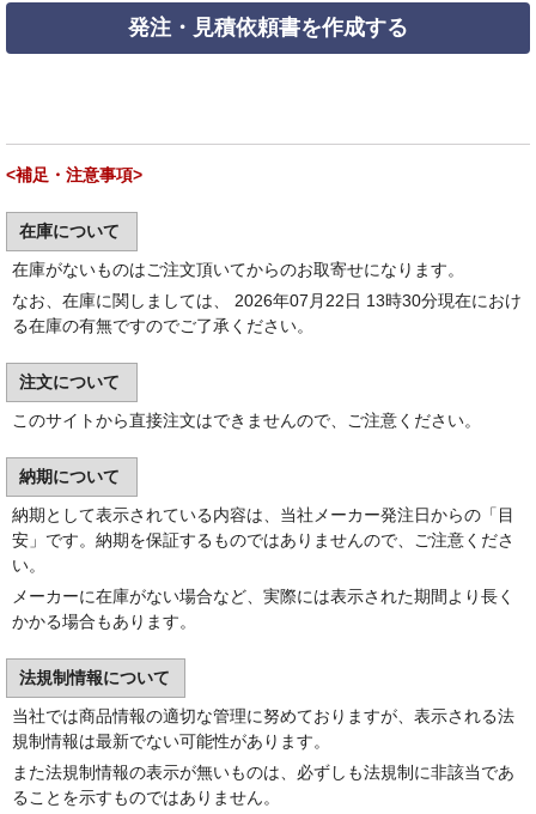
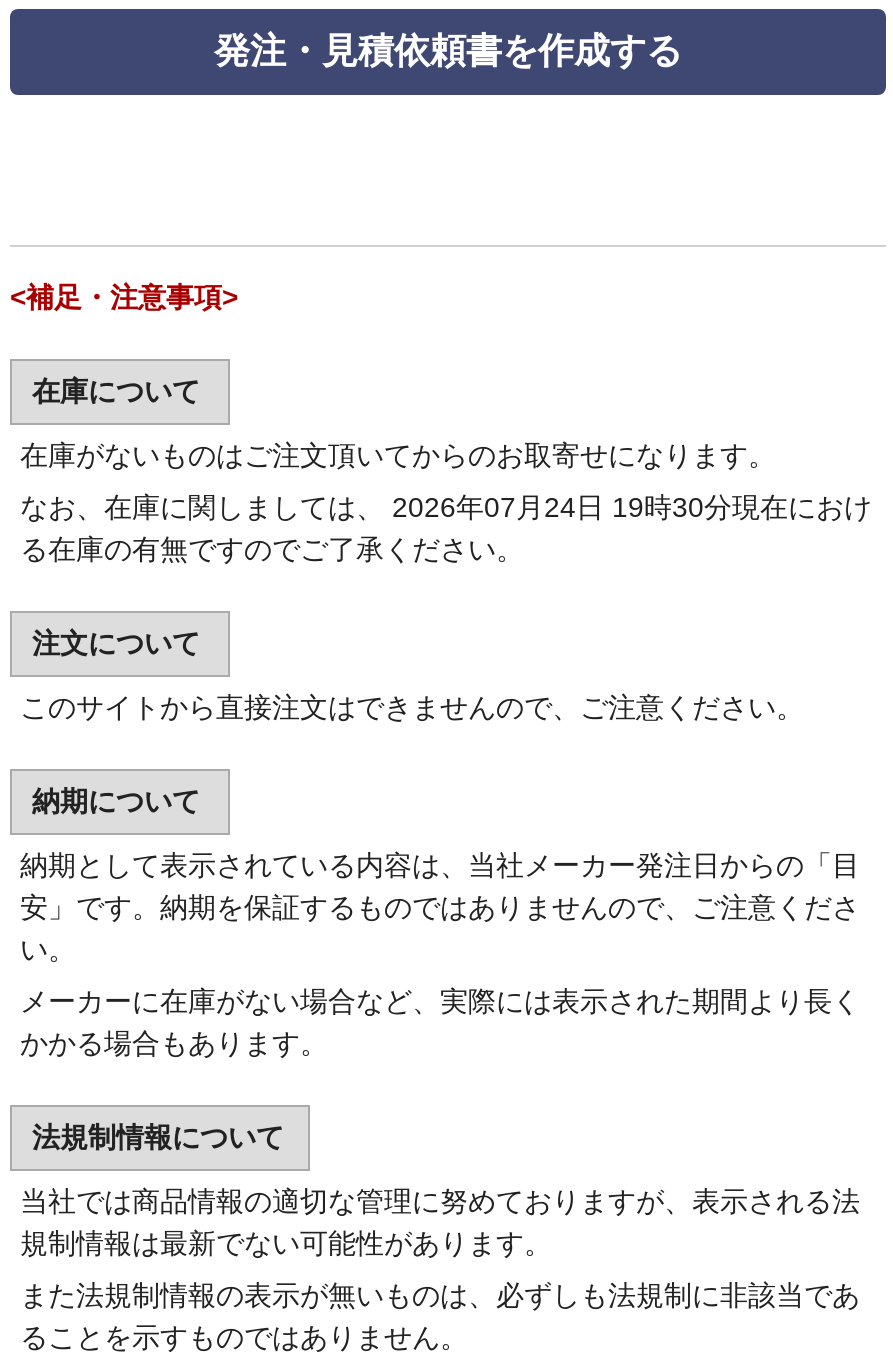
- なお、在庫に関しましては、 2026年07月22日 13時30分現在におけ
+ なお、在庫に関しましては、 2026年07月24日 19時30分現在におけ
